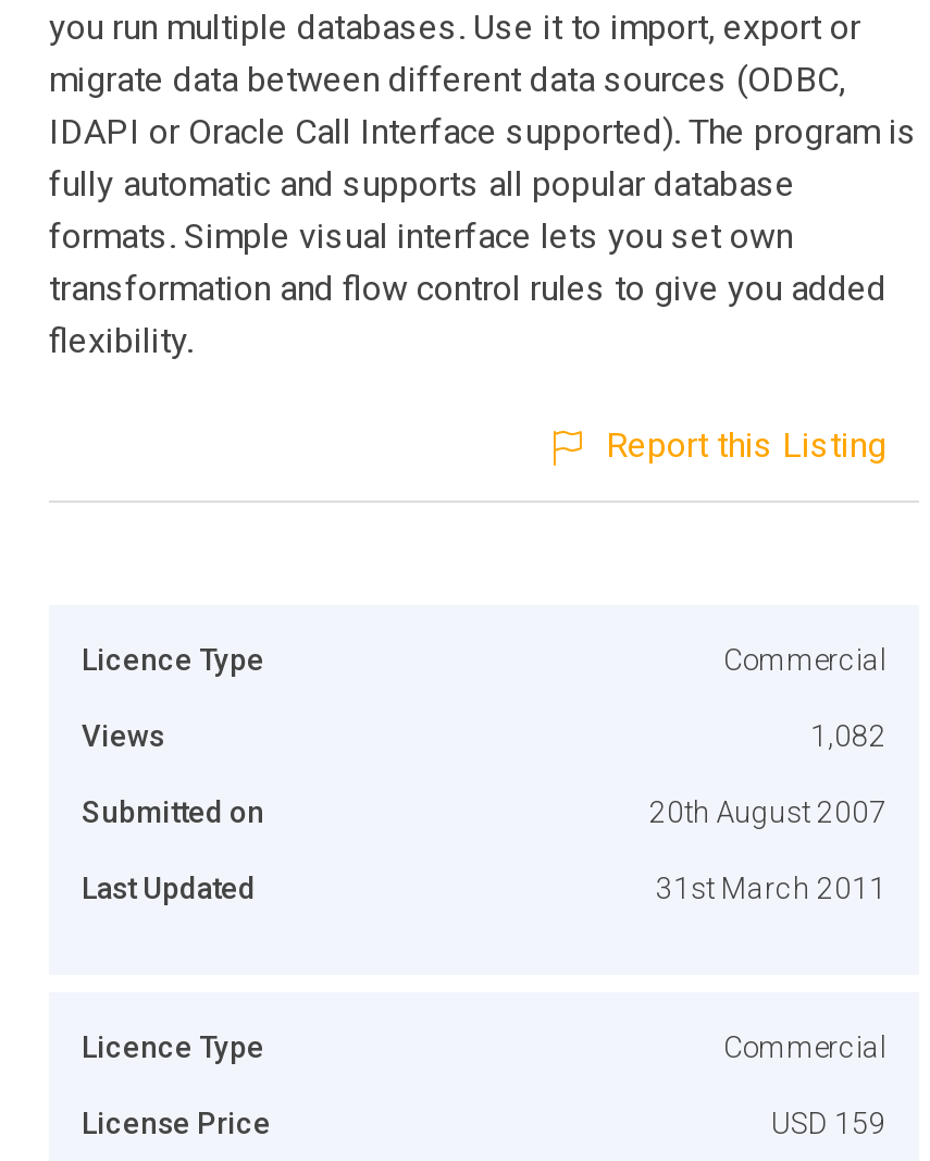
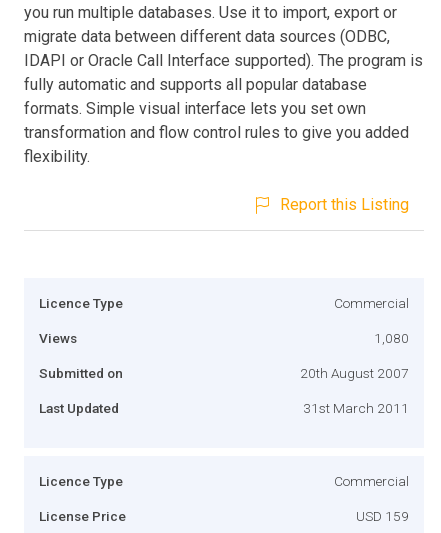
- 1,082
+ 1,080
